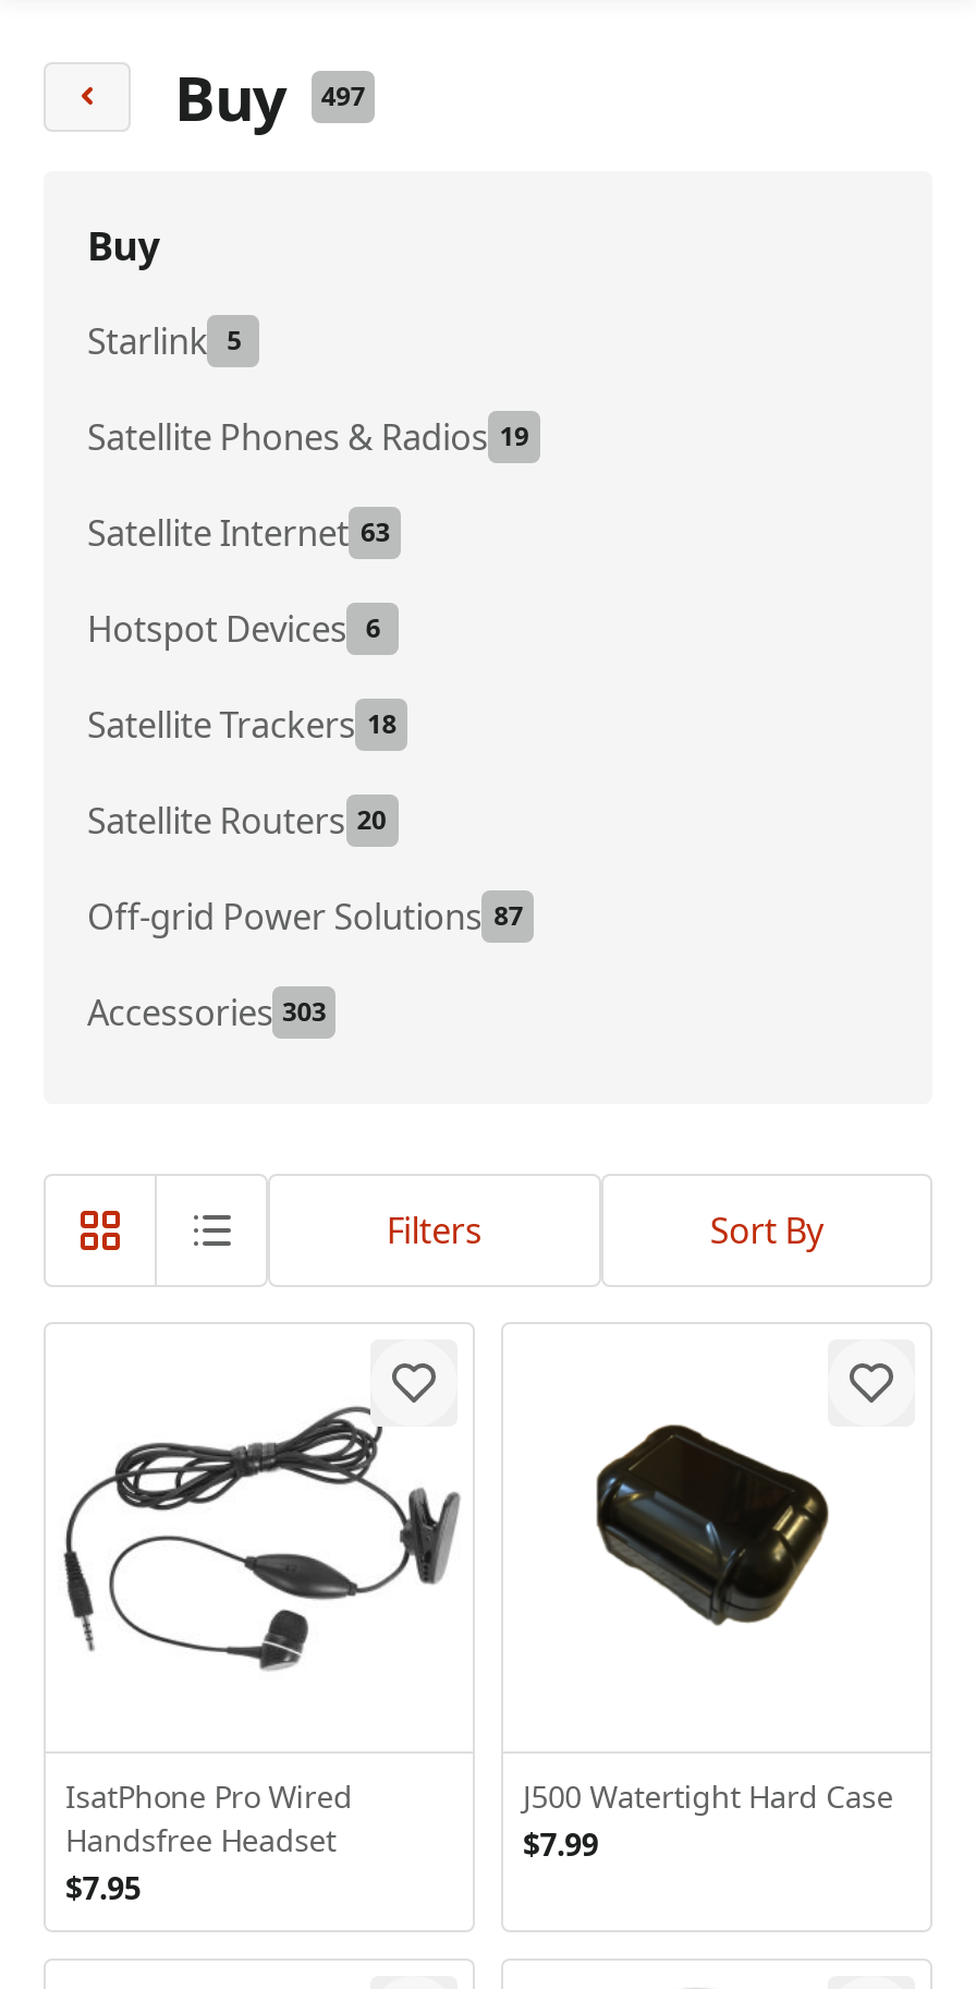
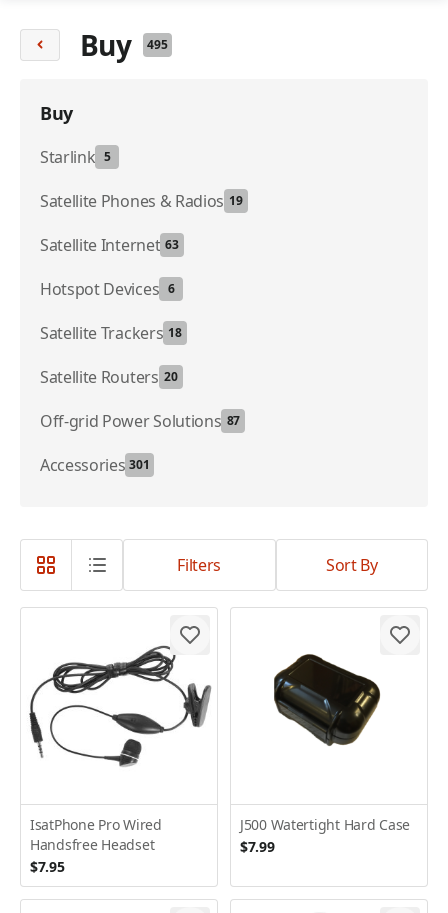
- Buy 497
+ Buy 495

- Accessories 303
+ Accessories 301
